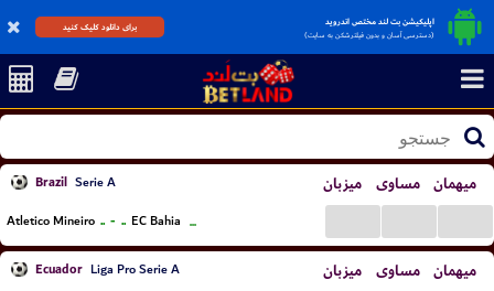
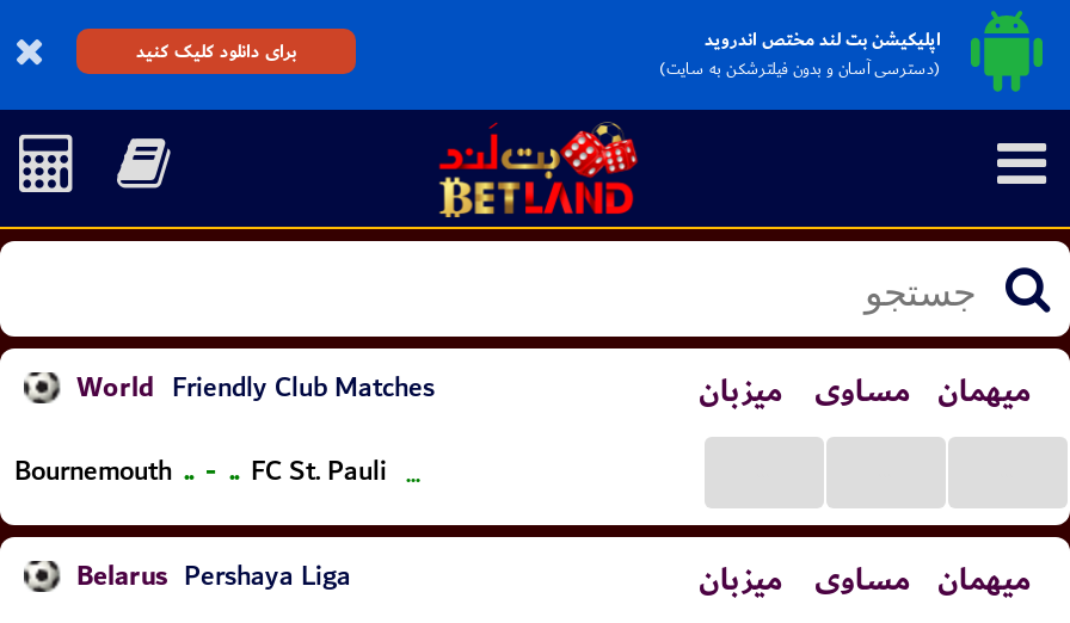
- Brazil Serie A
+ World Friendly Club Matches

- Atletico Mineiro .. - .. EC Bahia ...
+ Bournemouth .. - .. FC St. Pauli ...

- Ecuador Liga Pro Serie A
+ Belarus Pershaya Liga
